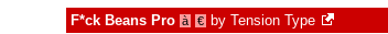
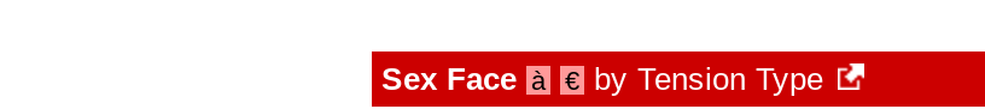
- F*ck Beans Pro à
+ Sex Face à
